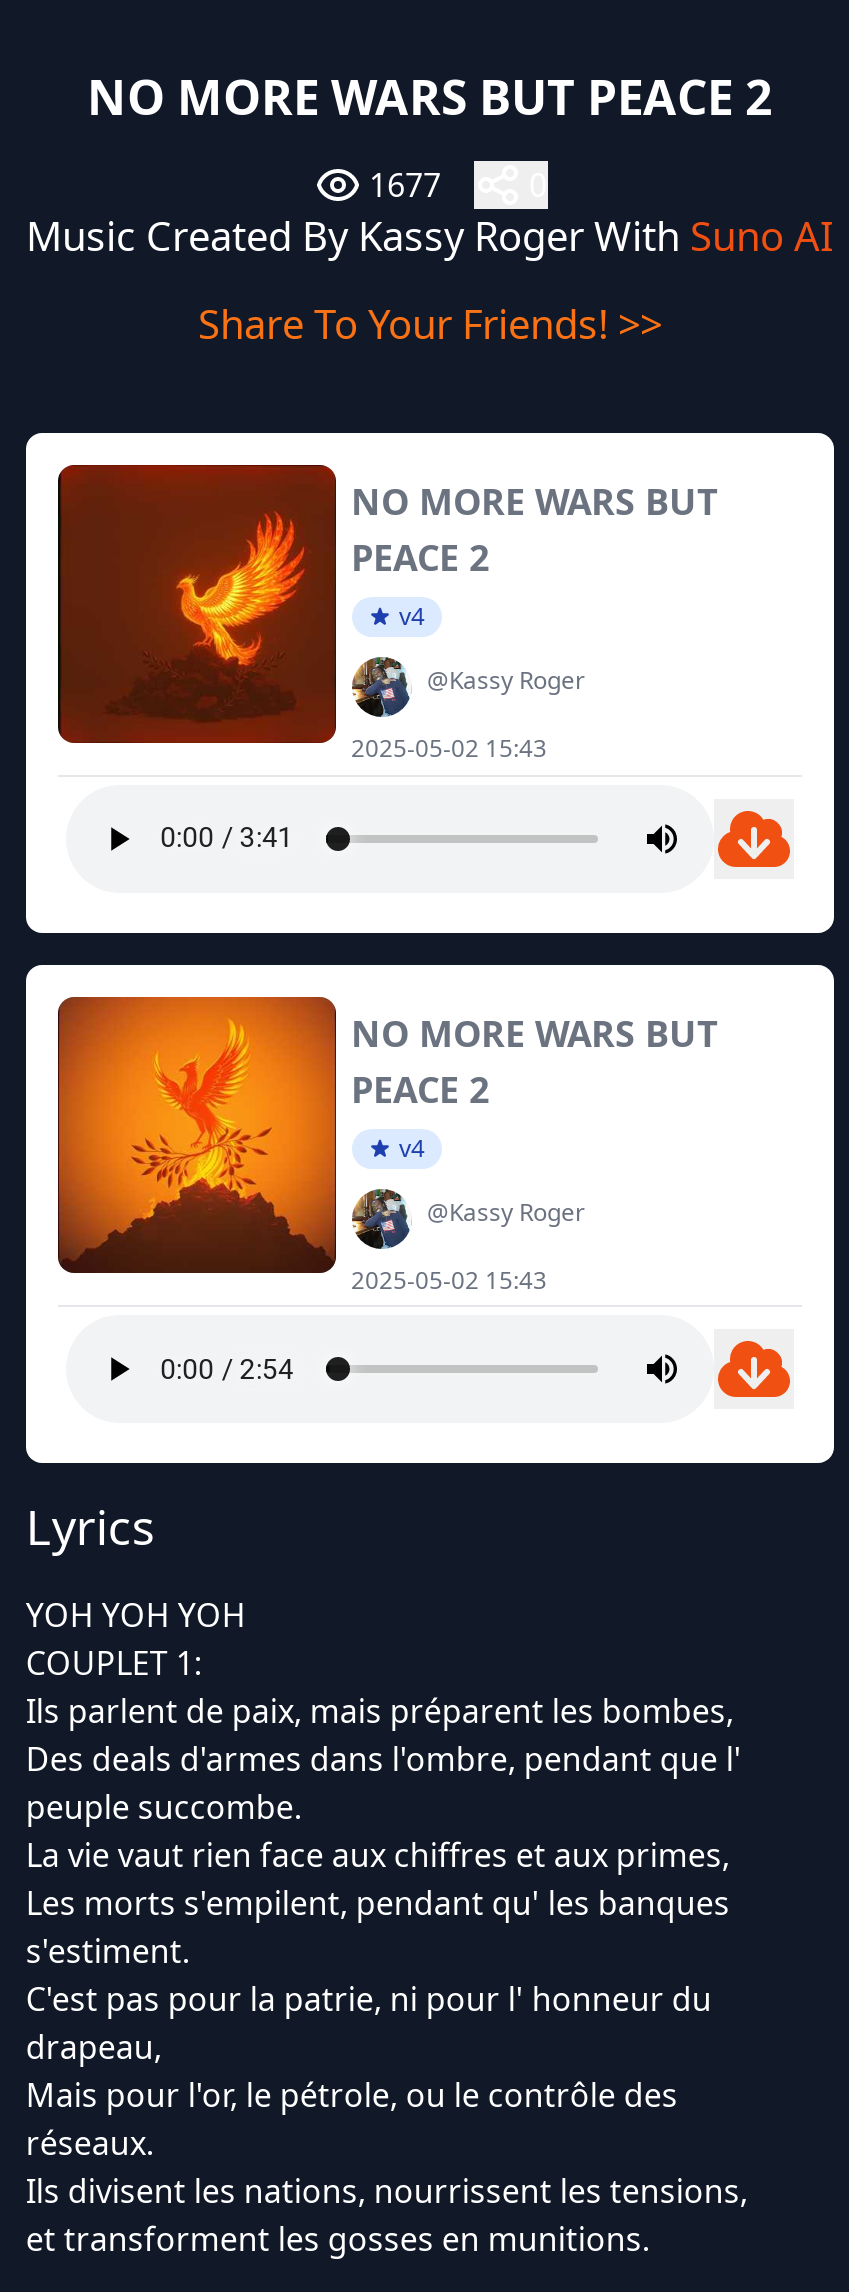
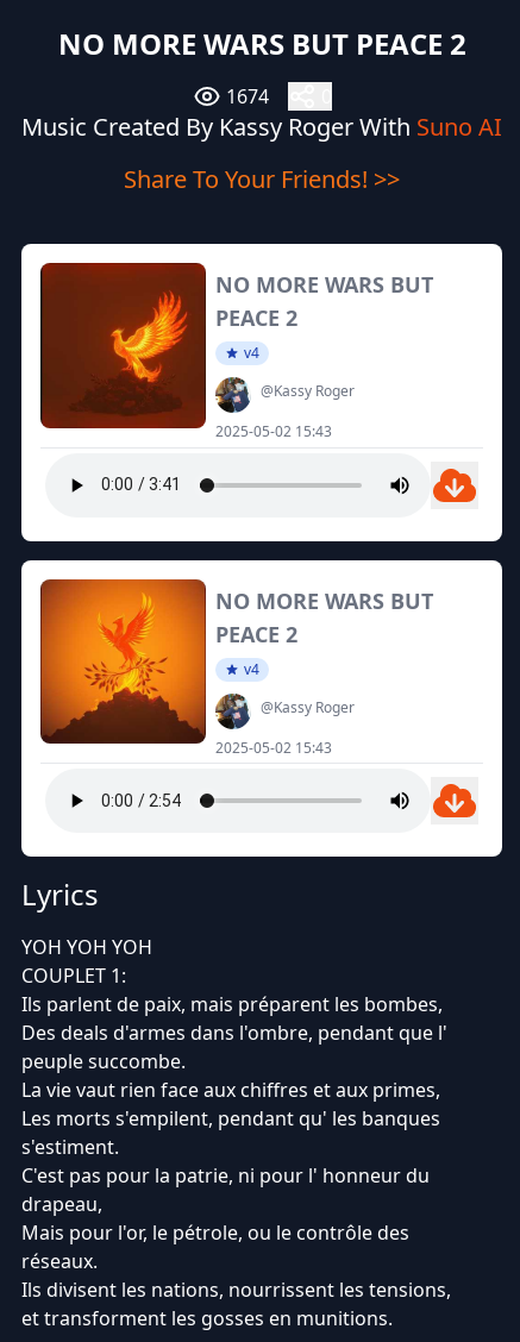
- 1677
+ 1674
